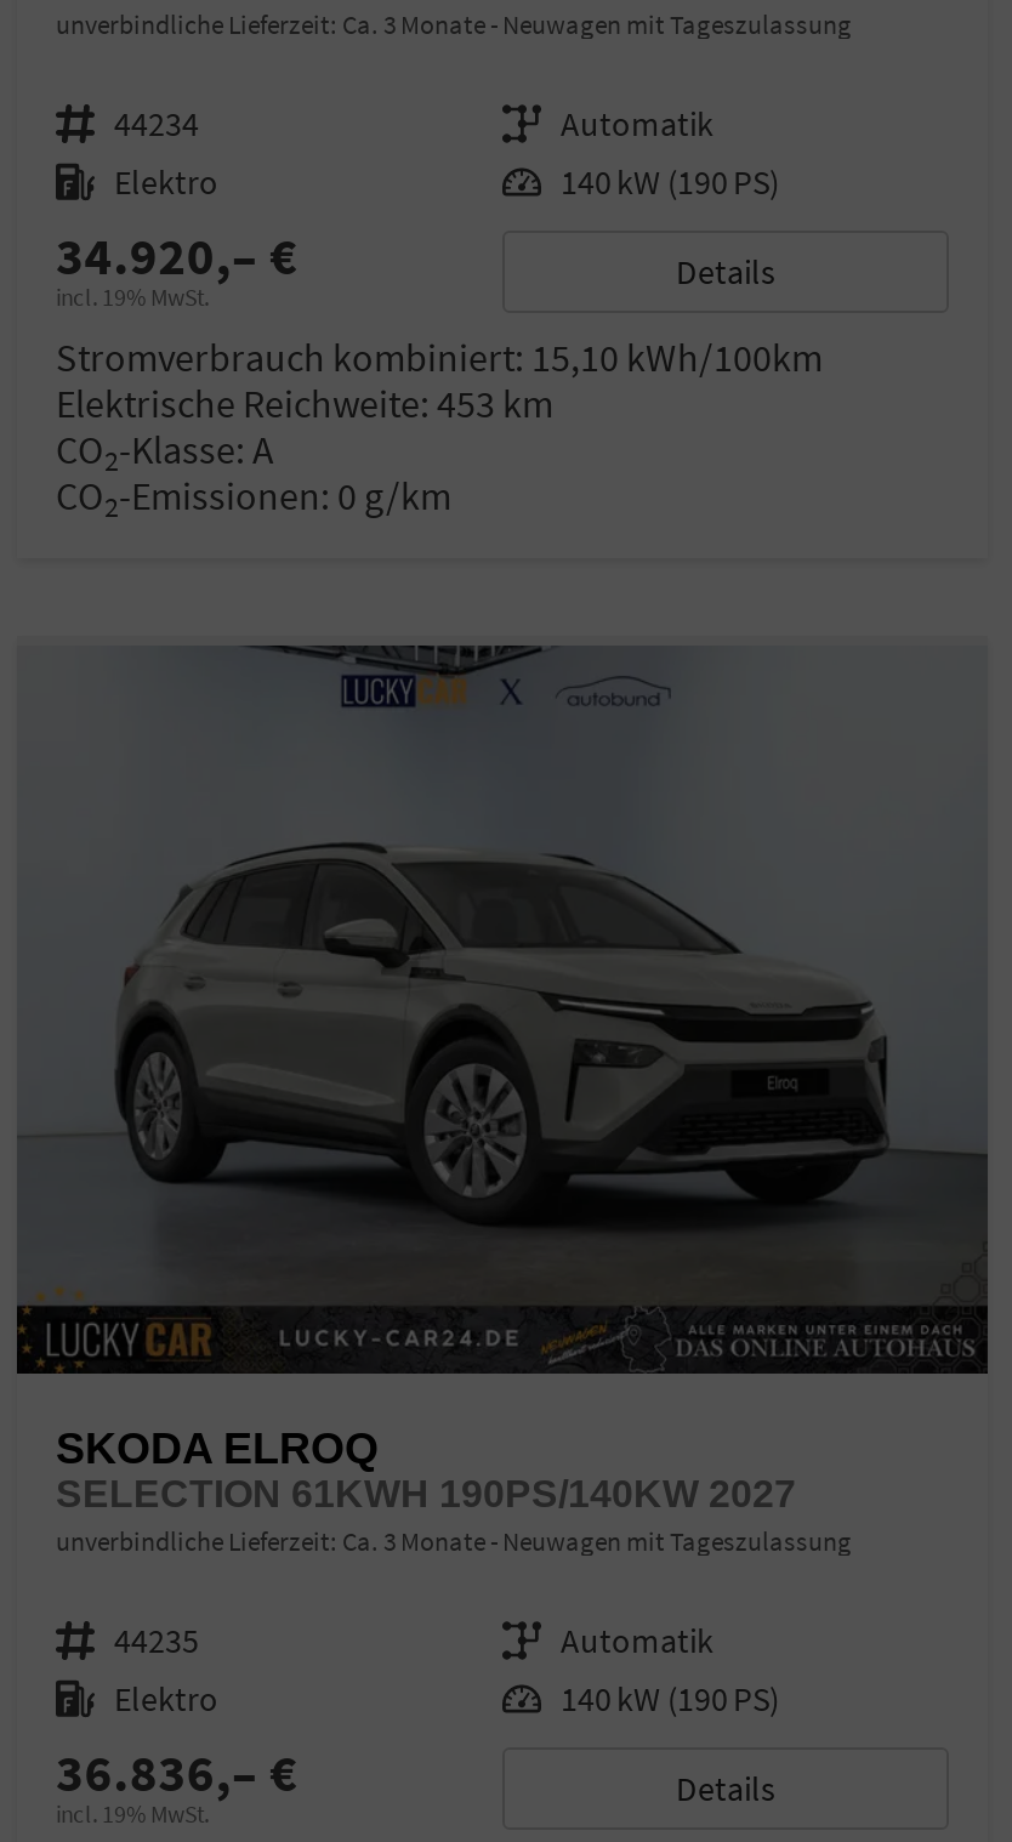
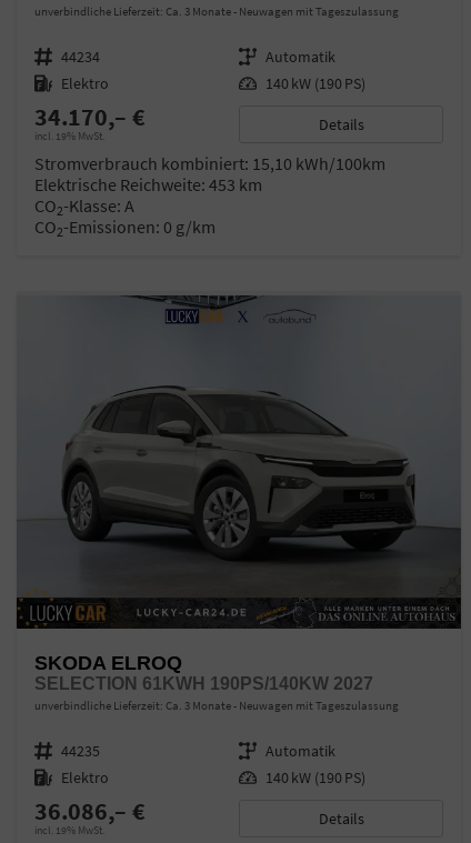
- 34.920,– €
+ 34.170,– €

- 36.836,– €
+ 36.086,– €
